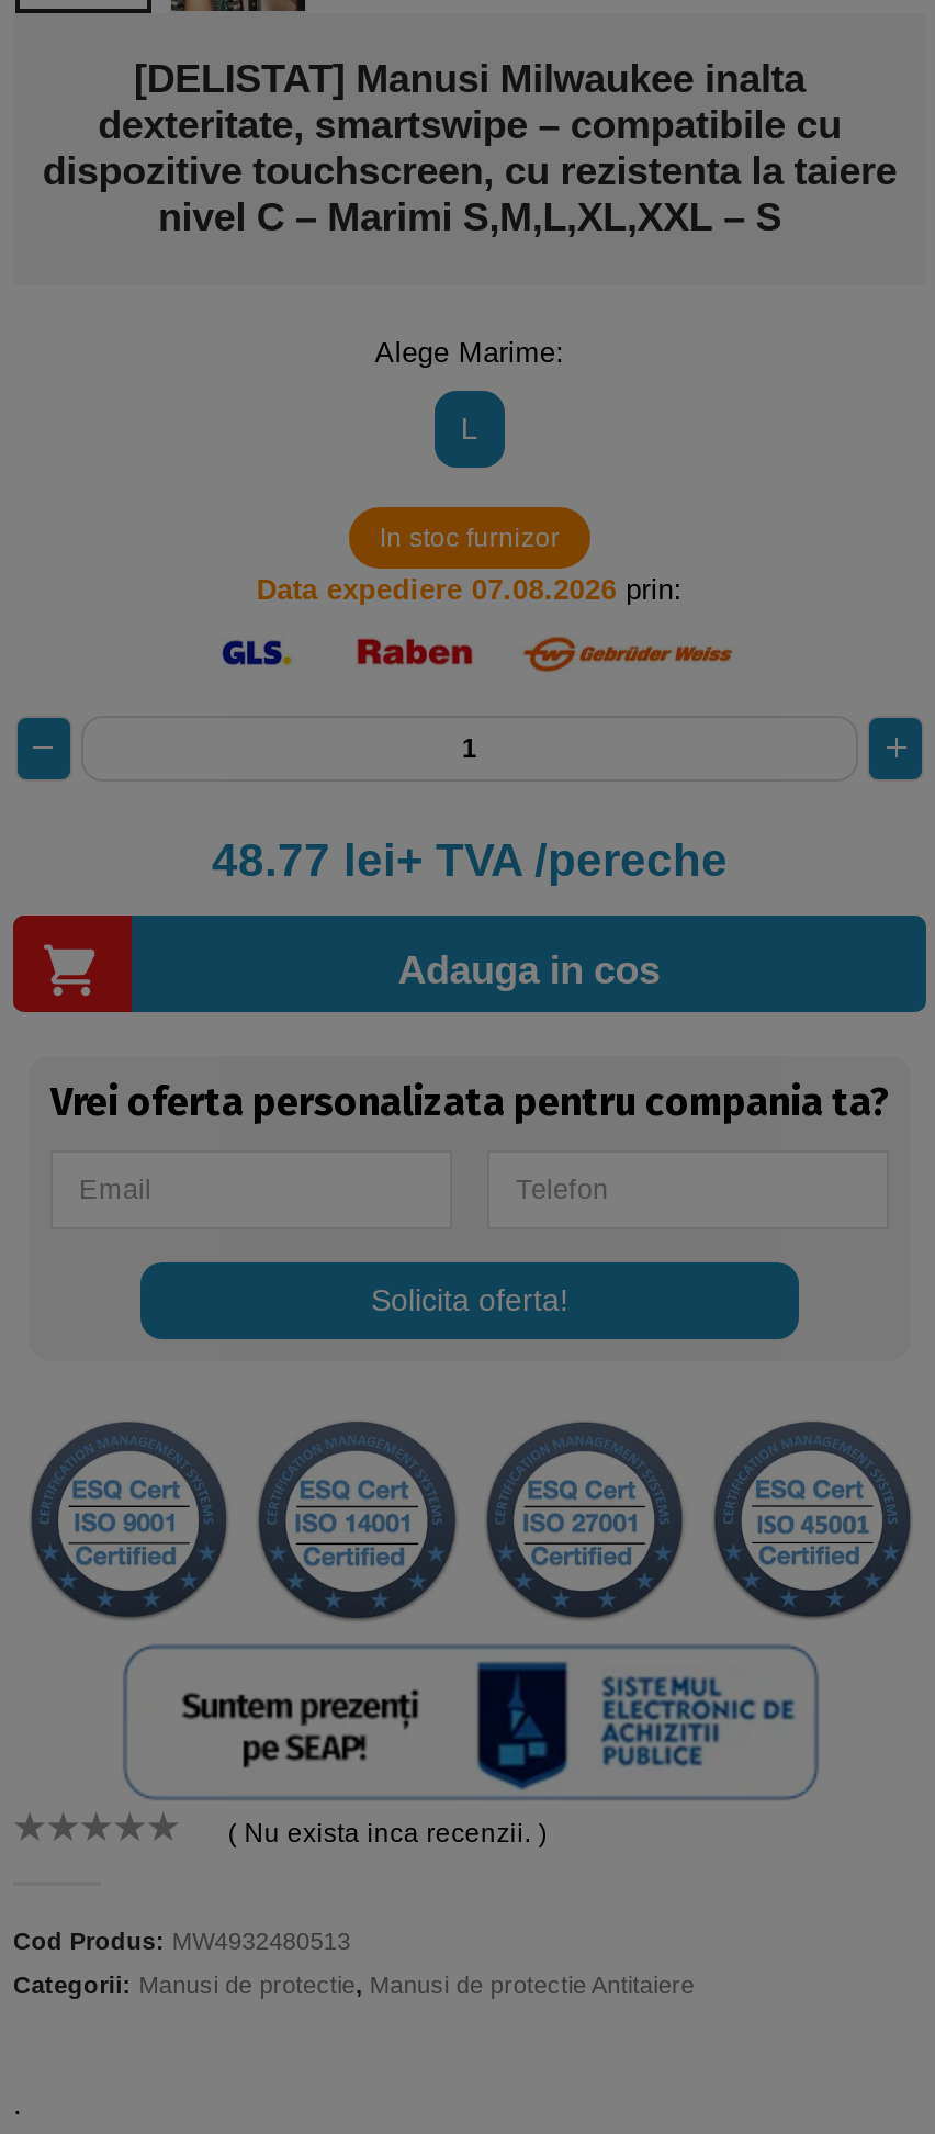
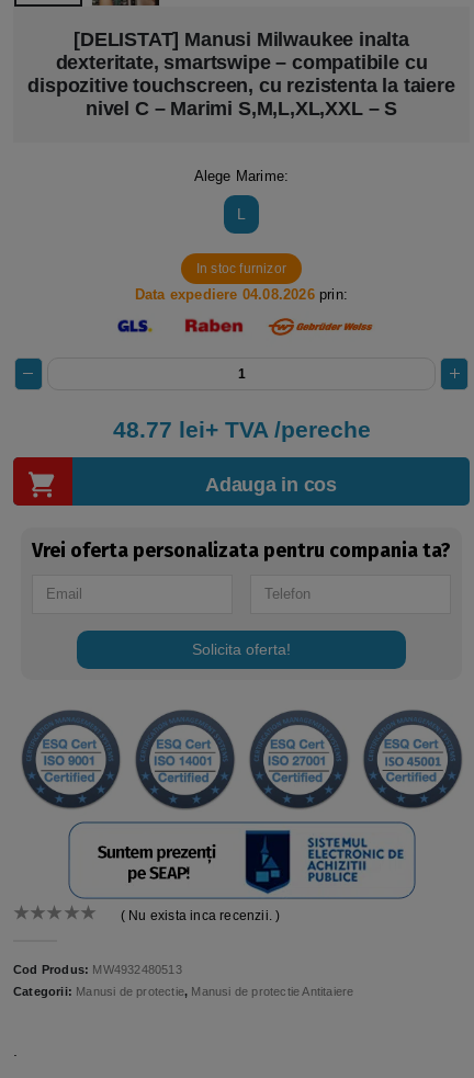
- Data expediere 07.08.2026 prin:
+ Data expediere 04.08.2026 prin:
